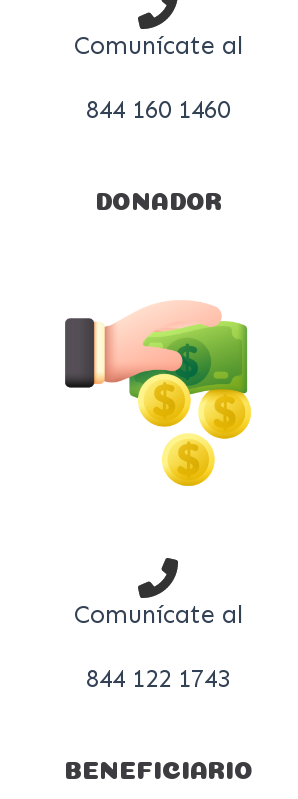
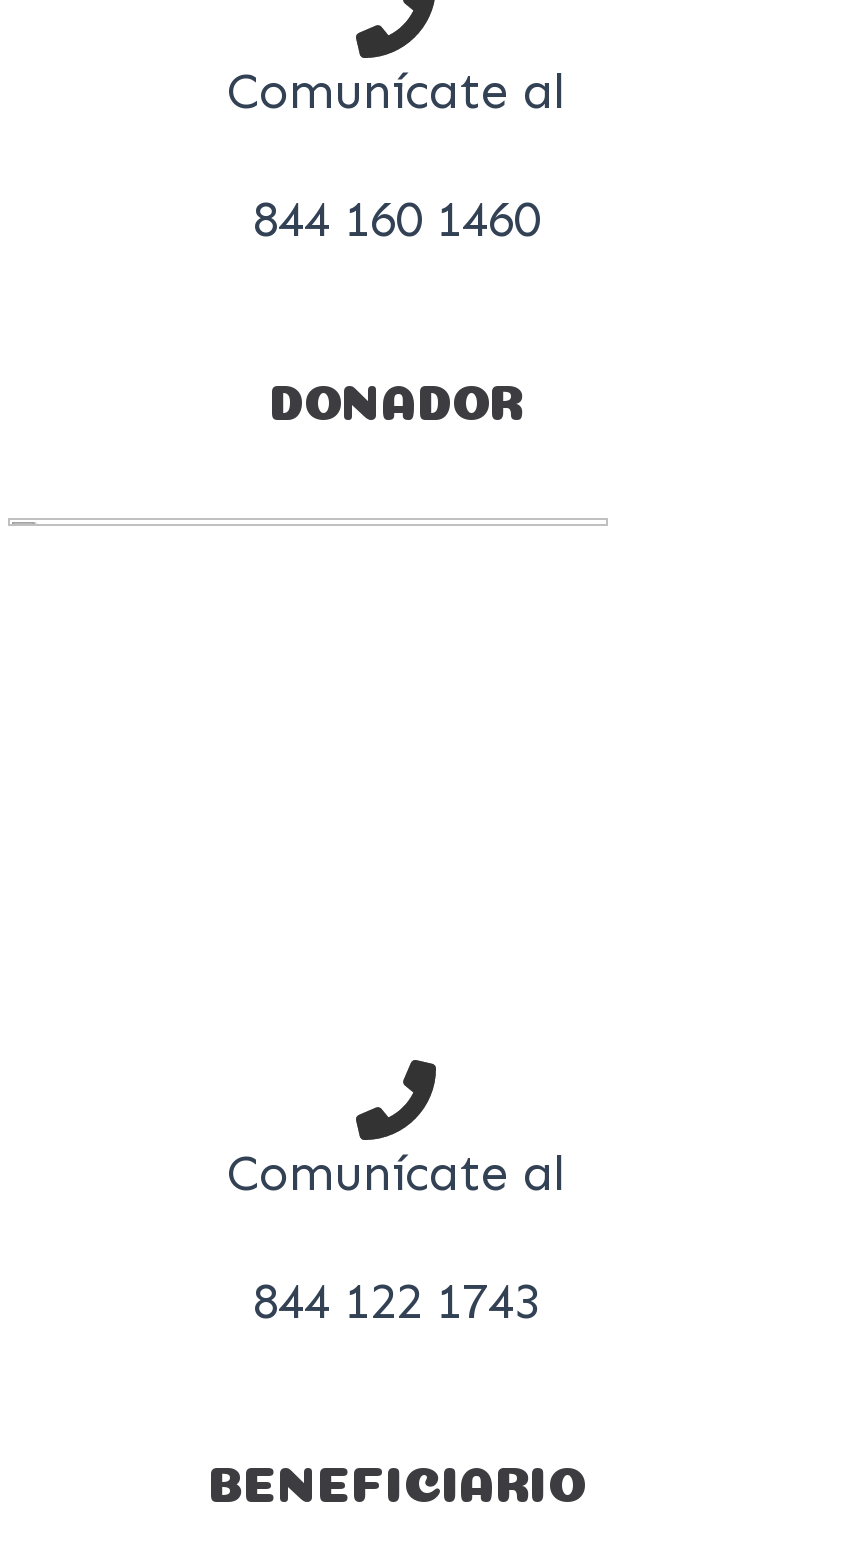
- [image]
